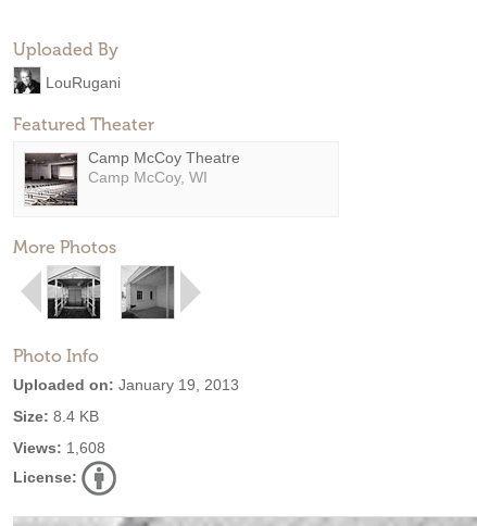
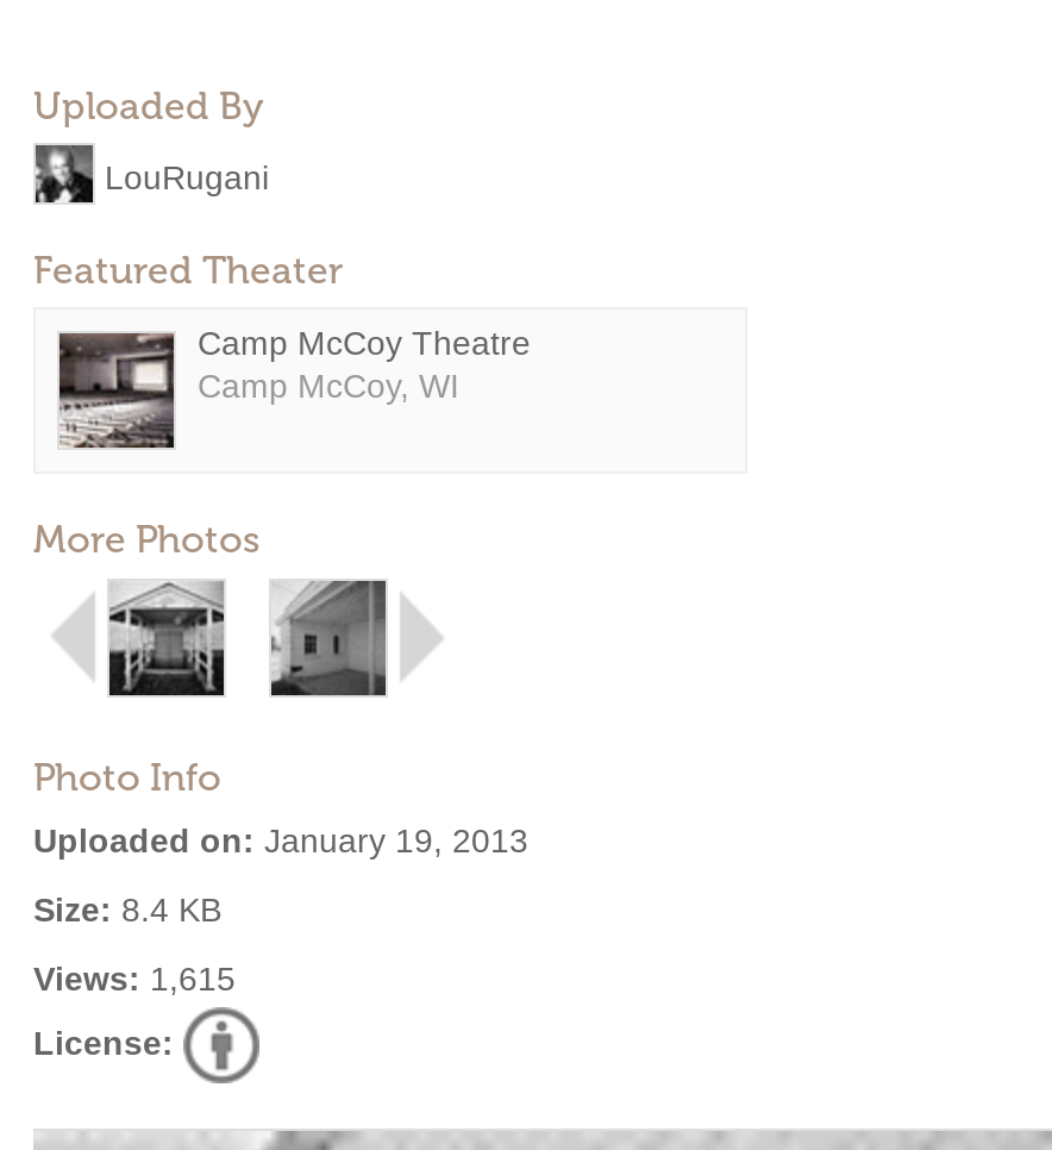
- Views: 1,608
+ Views: 1,615
